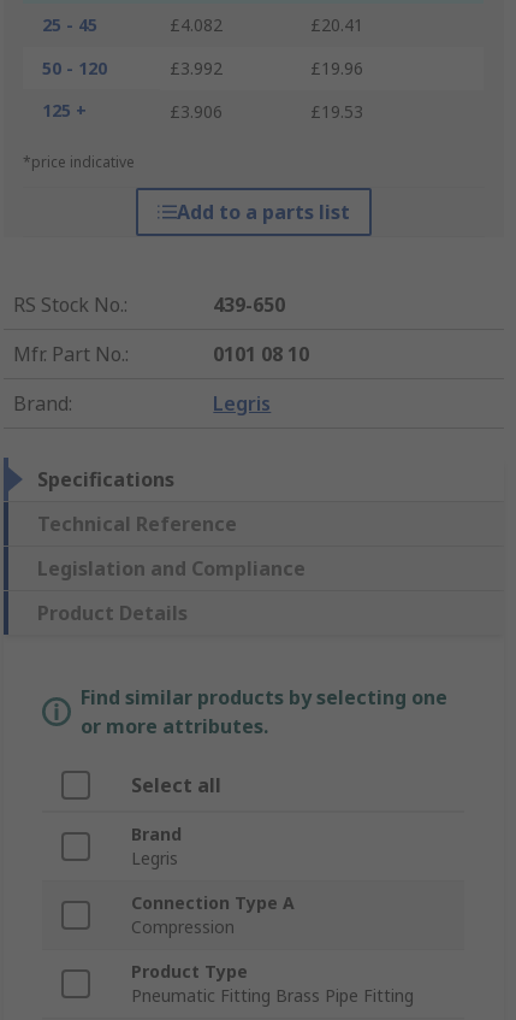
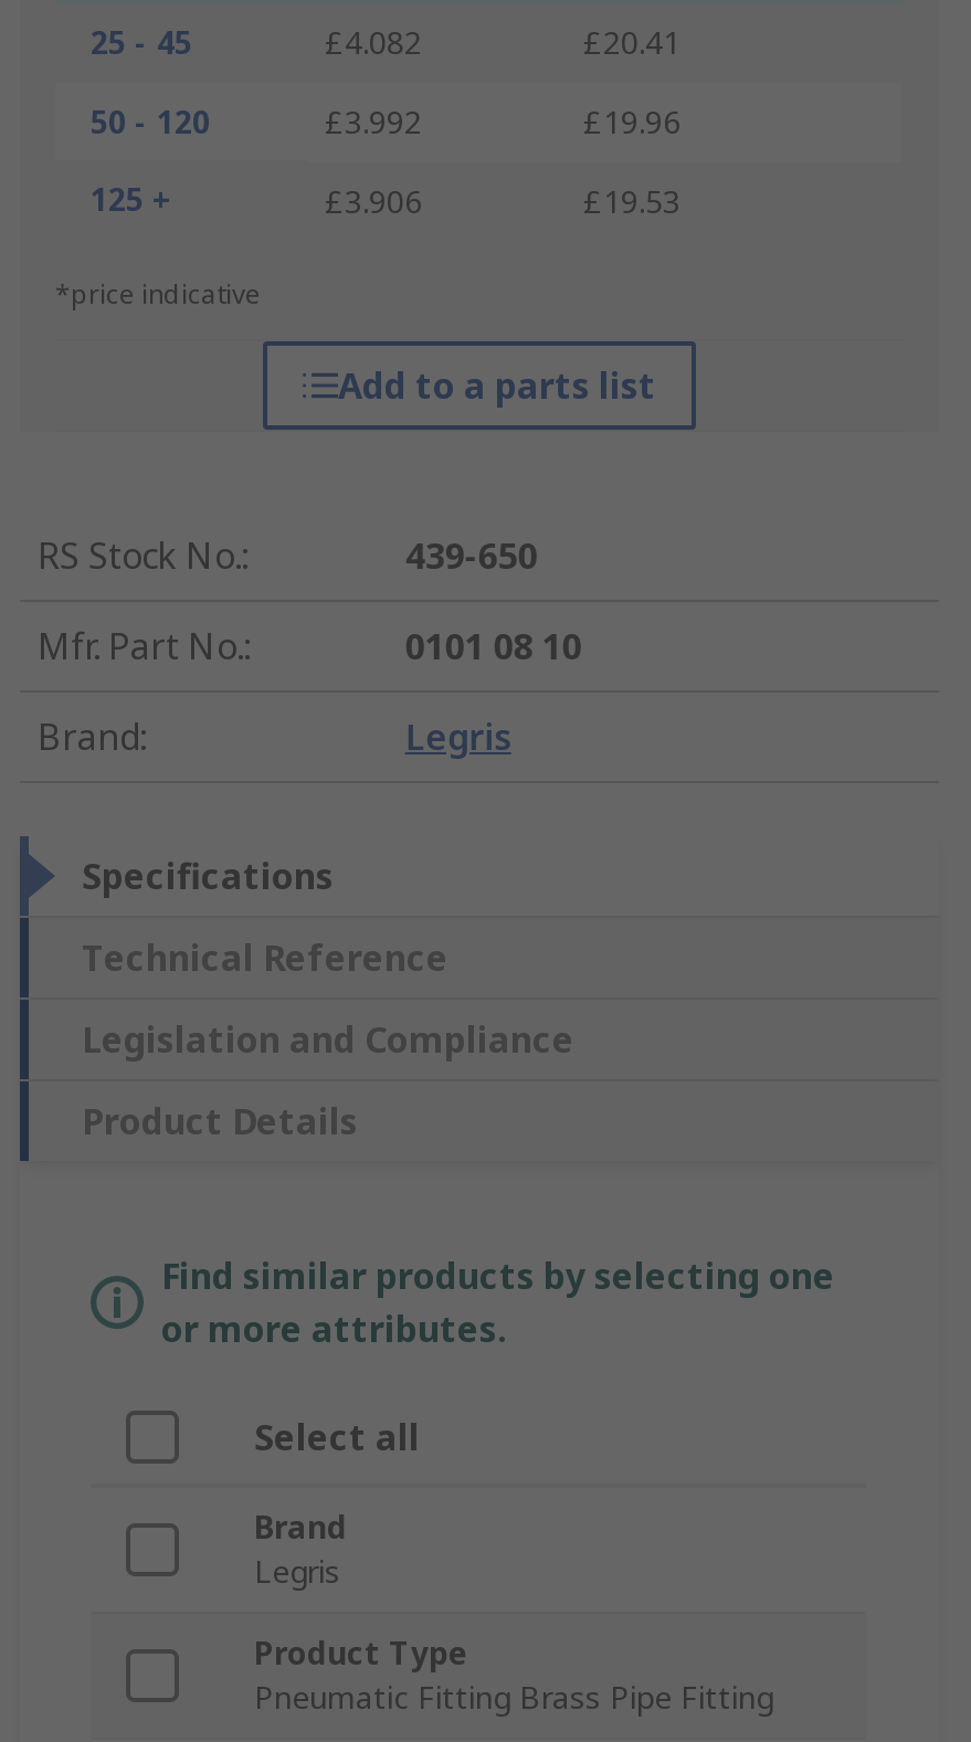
- Connection Type A
- Compression
